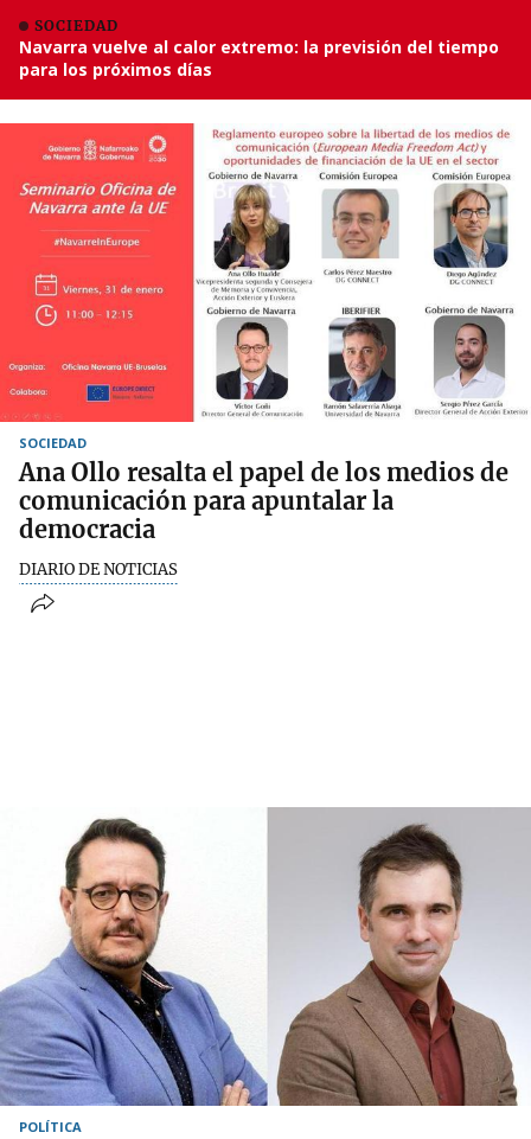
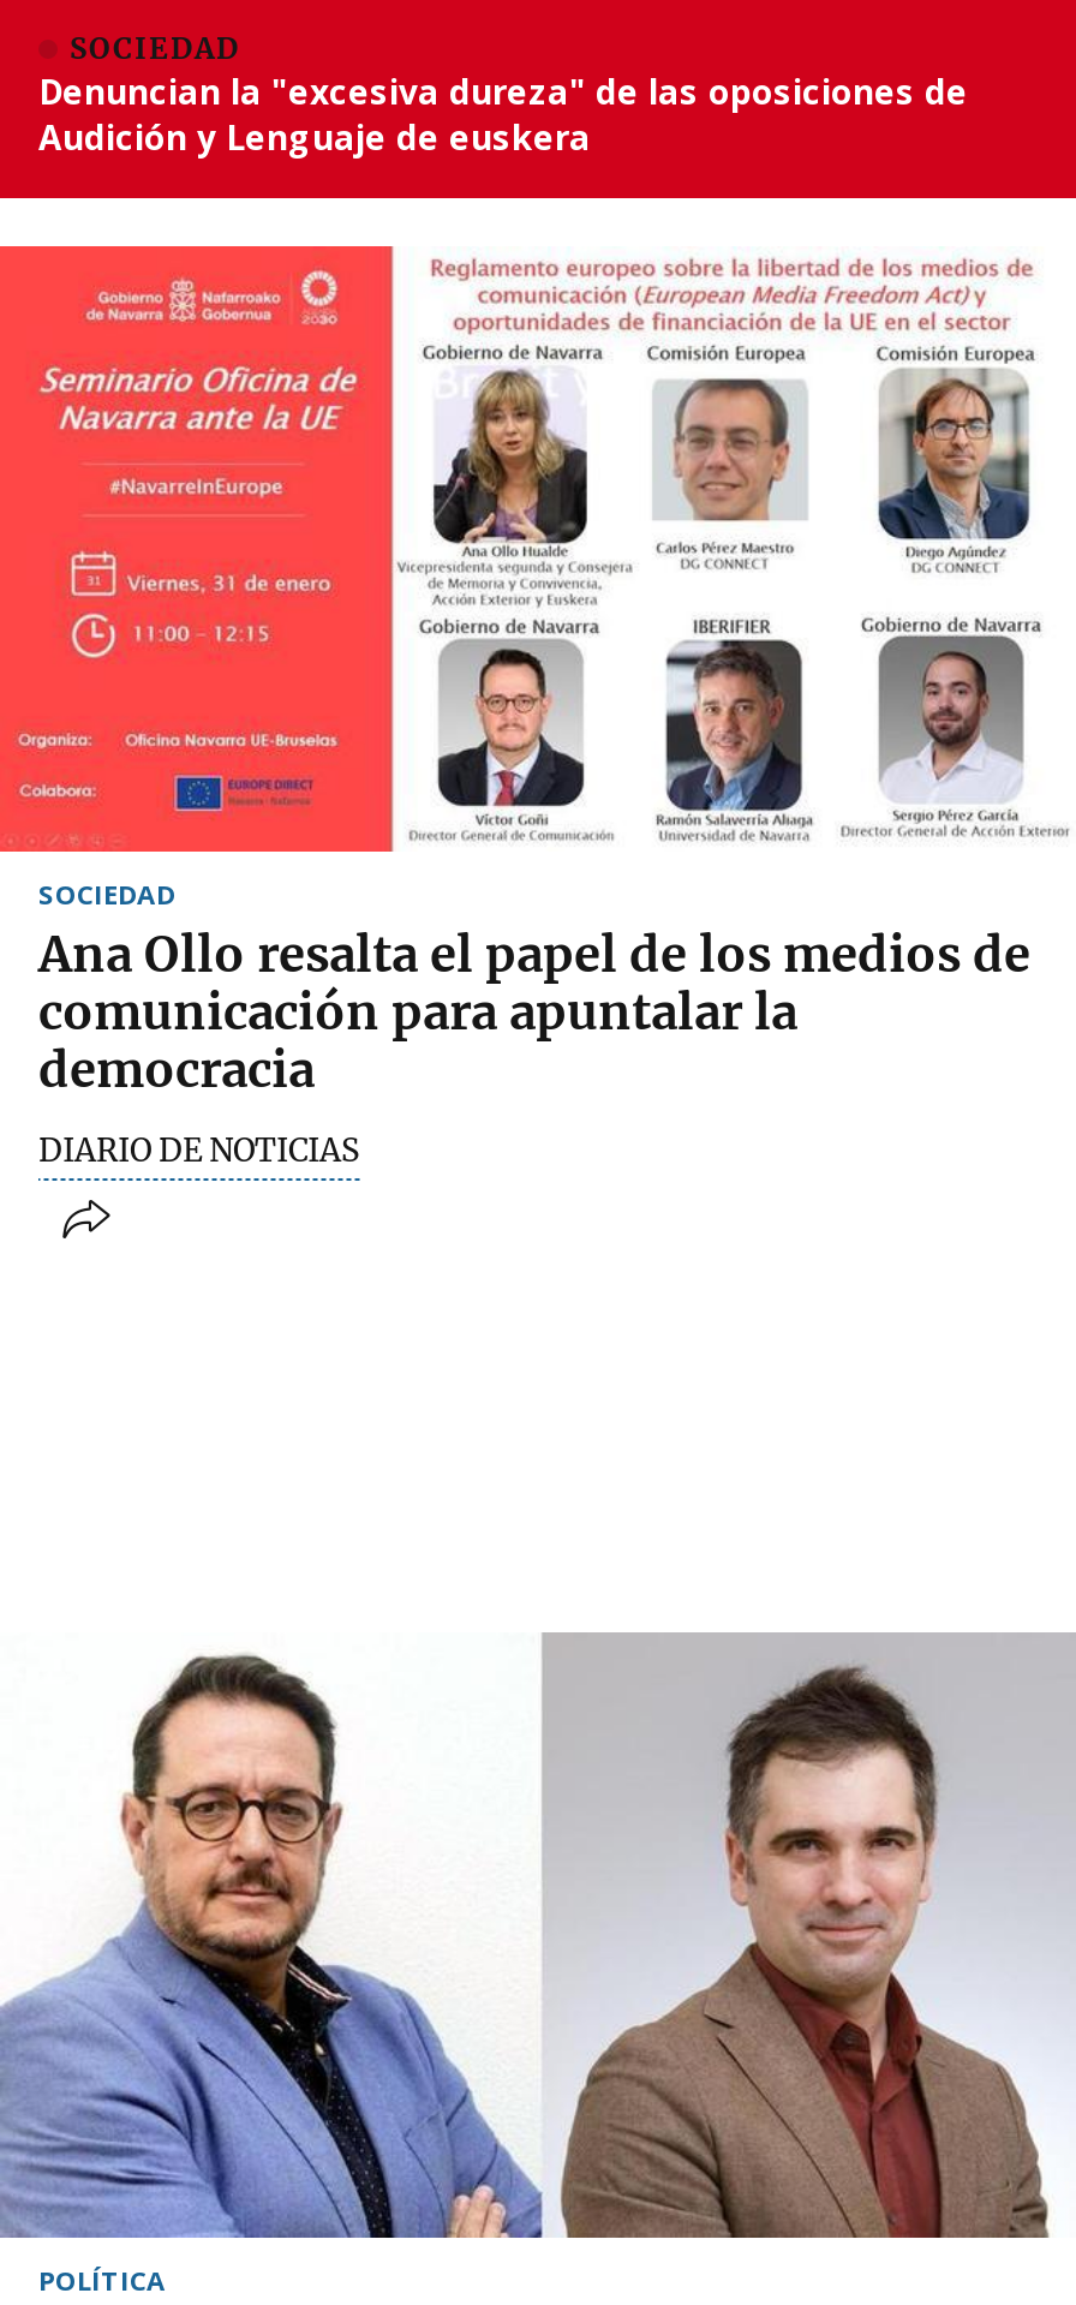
- Navarra vuelve al calor extremo: la previsión del tiempo
- para los próximos días
+ Denuncian la "excesiva dureza" de las oposiciones de
+ Audición y Lenguaje de euskera
